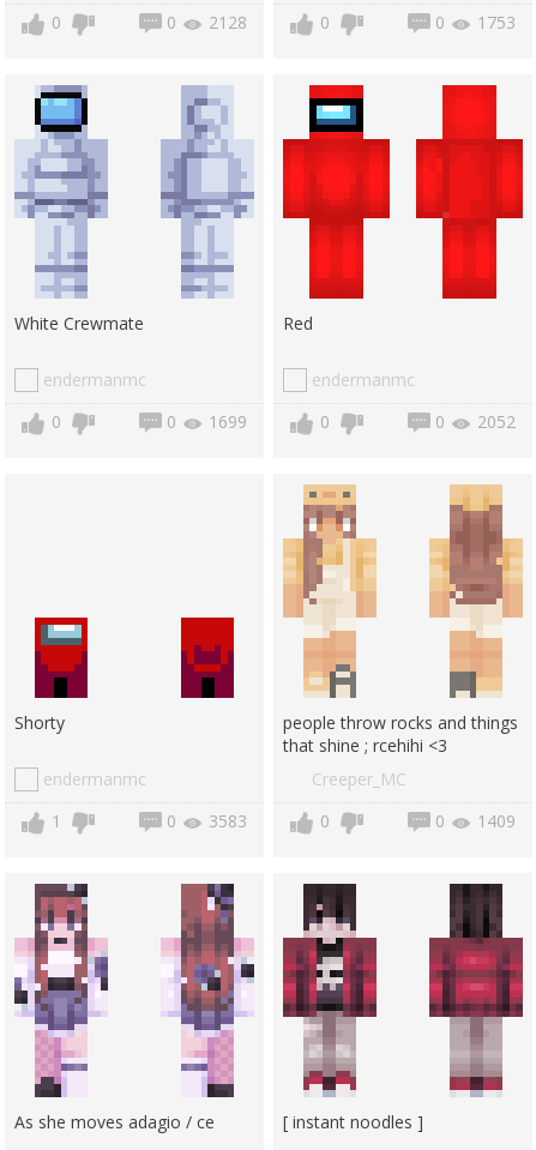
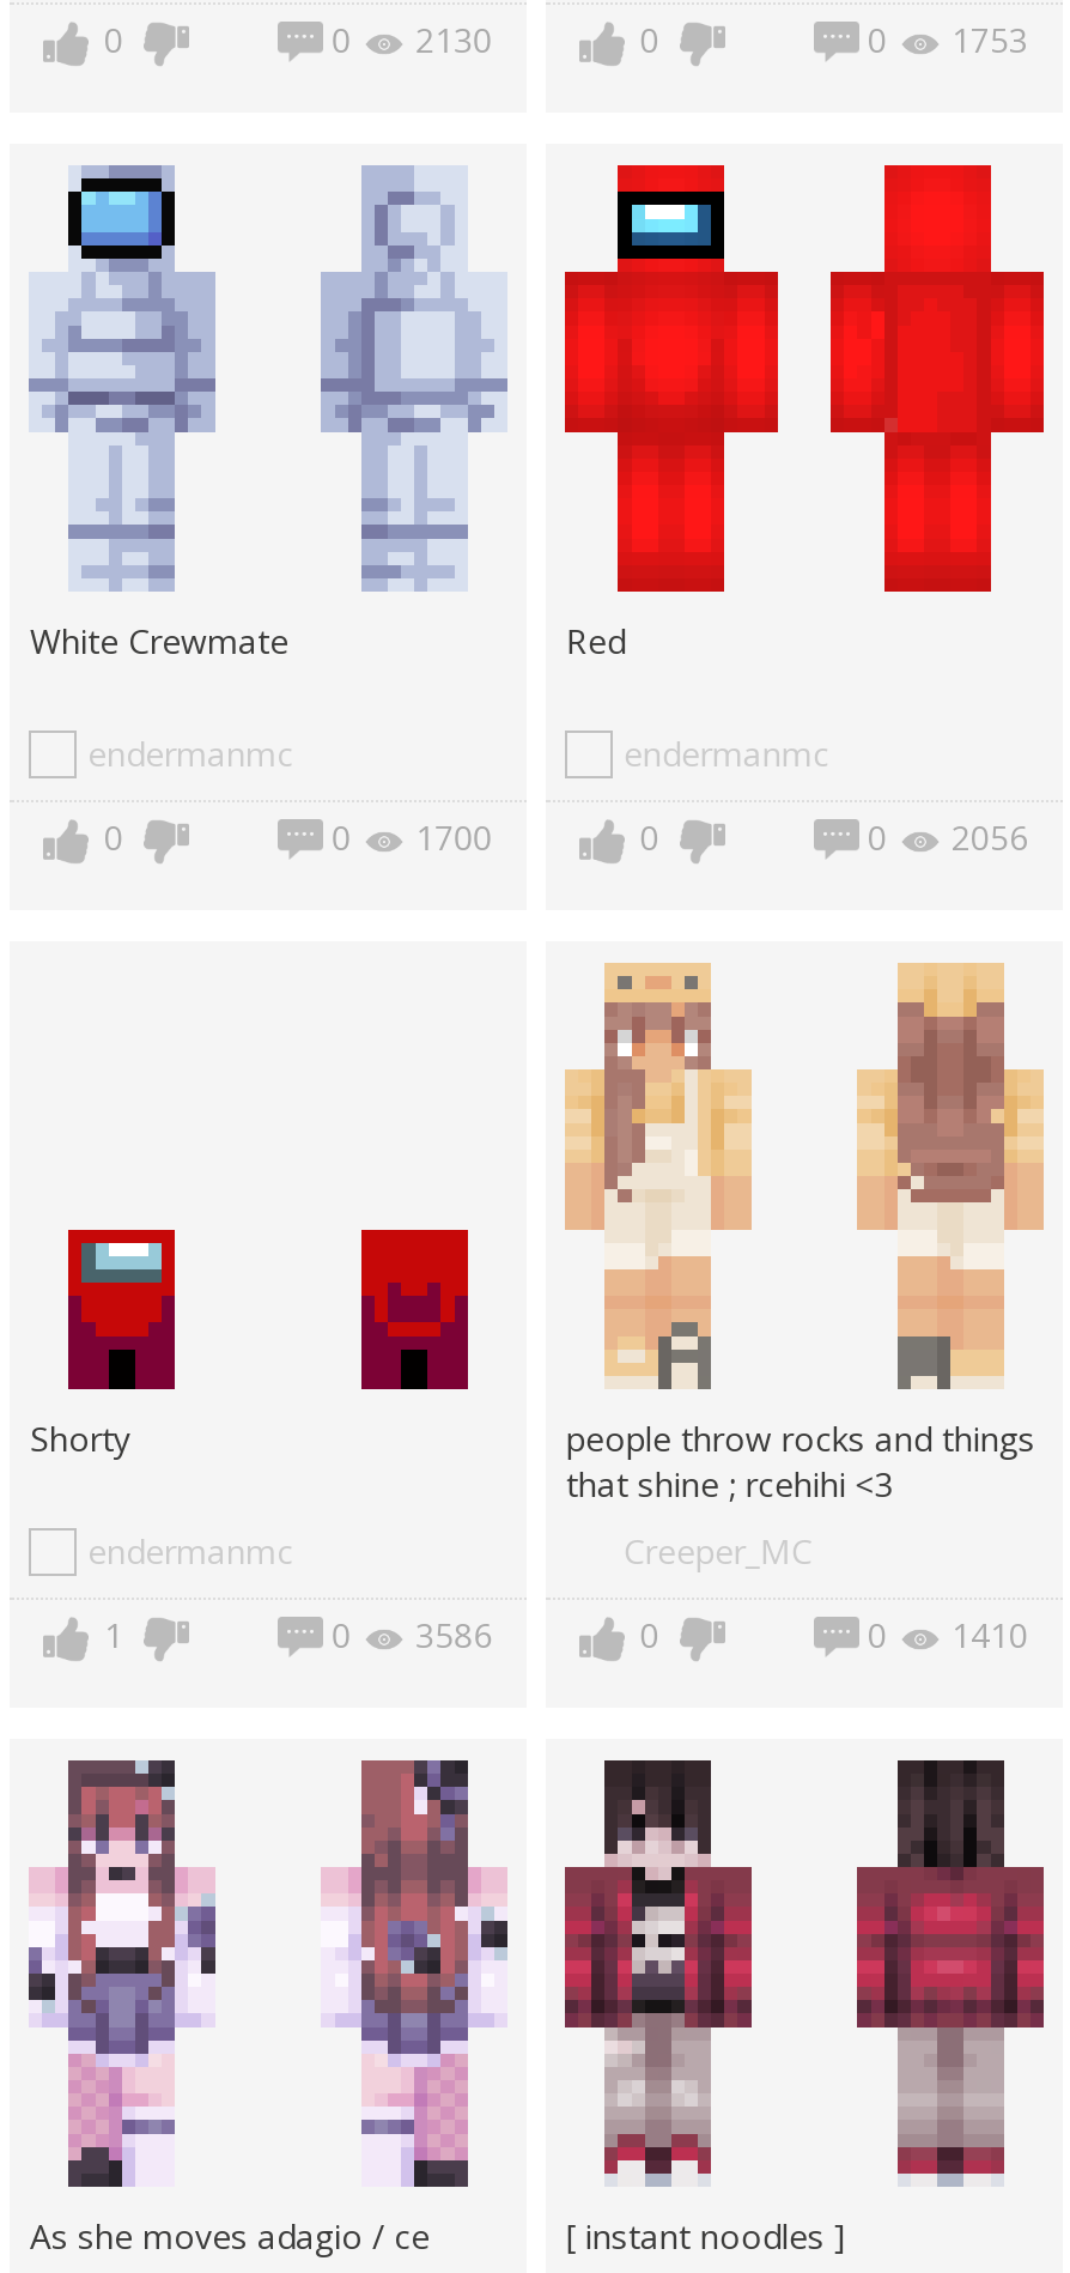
- 0 2128
+ 0 2130

- 0 1699
+ 0 1700

- 0 2052
+ 0 2056

- 0 3583
+ 0 3586

- 0 1409
+ 0 1410
